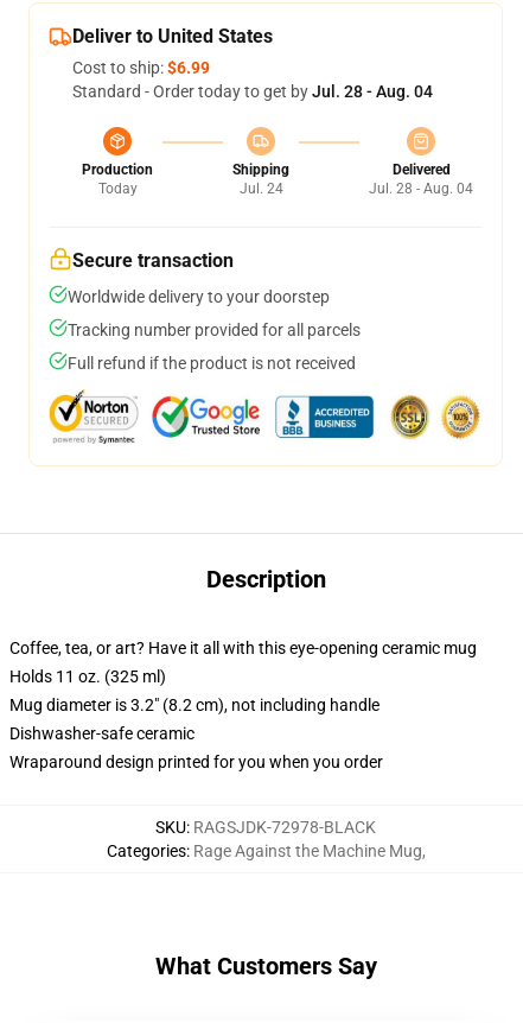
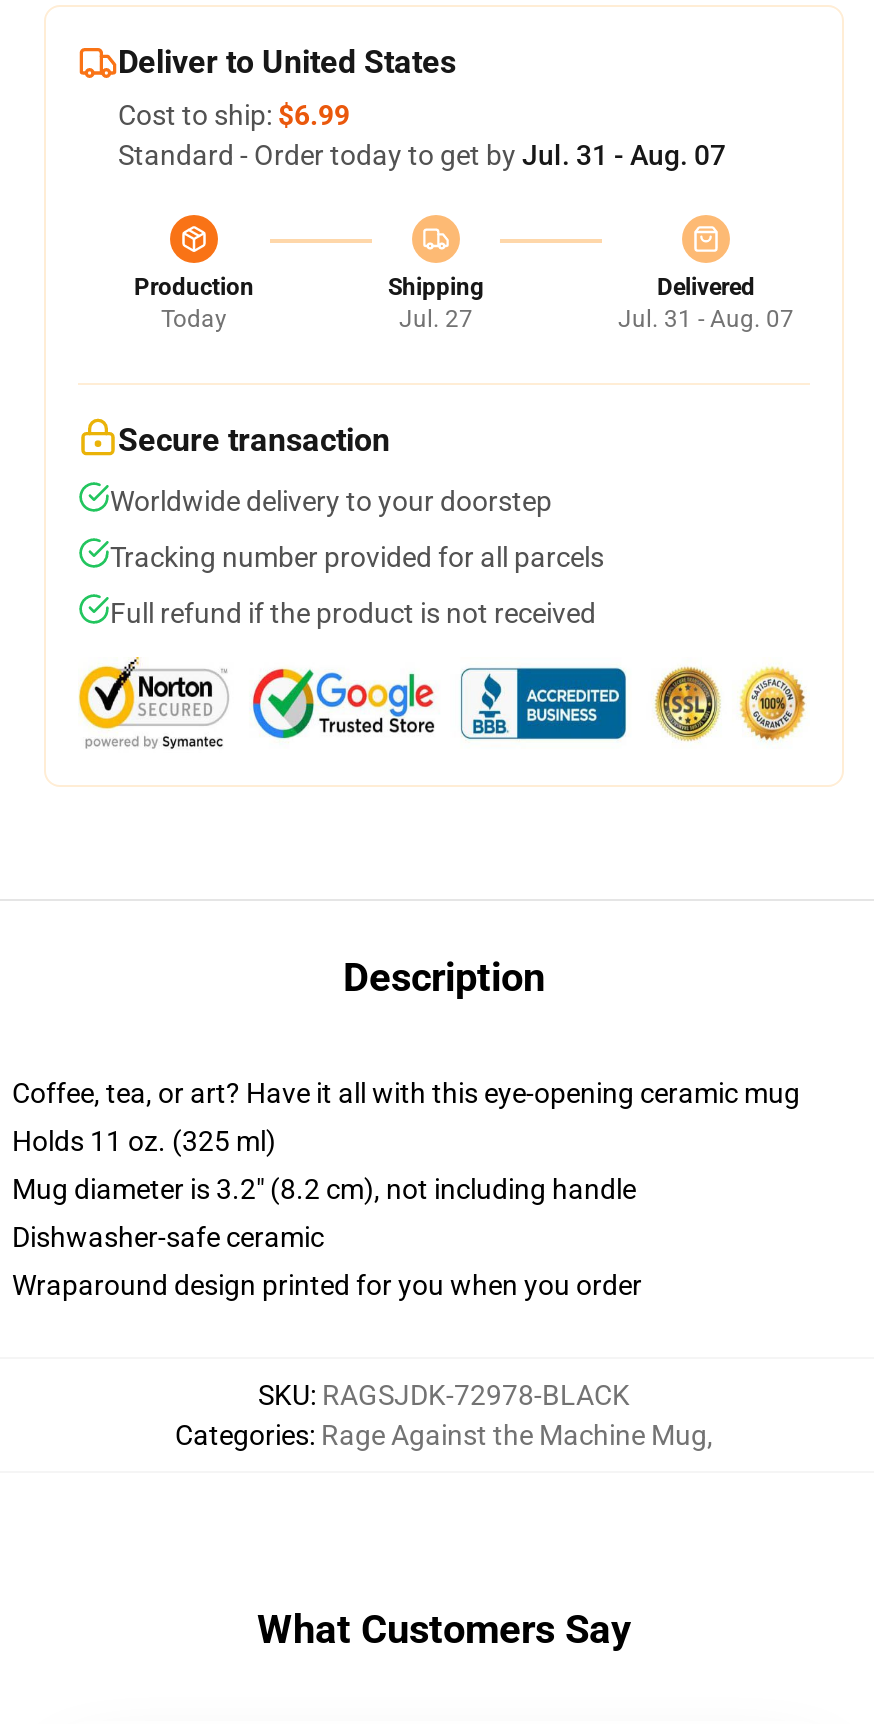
- Standard - Order today to get by Jul. 28 - Aug. 04
+ Standard - Order today to get by Jul. 31 - Aug. 07

- Jul. 24
+ Jul. 27

- Jul. 28 - Aug. 04
+ Jul. 31 - Aug. 07
